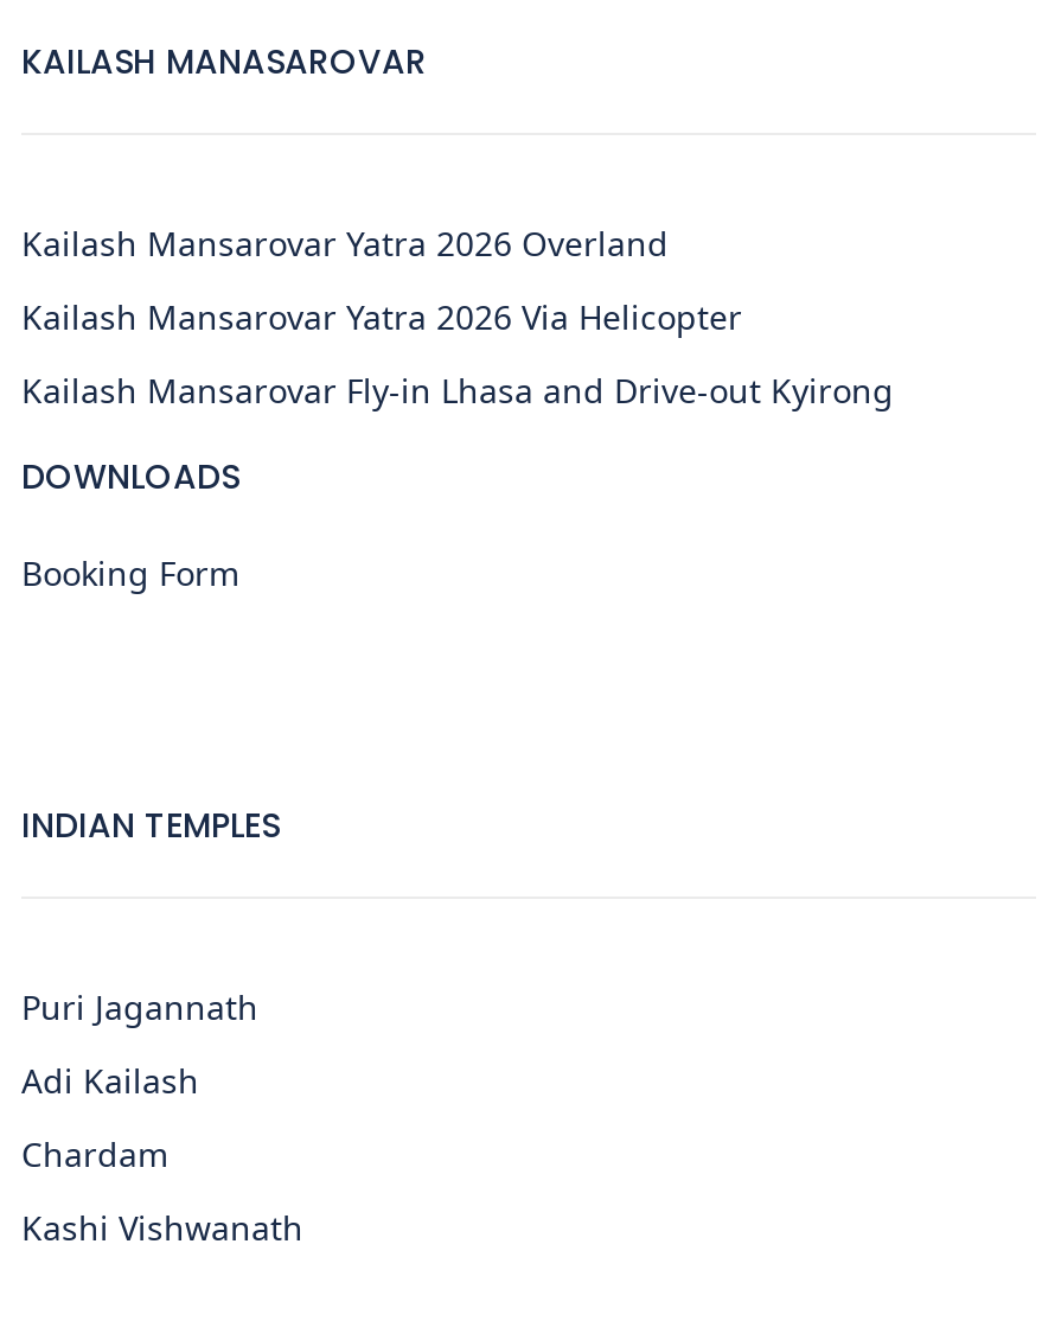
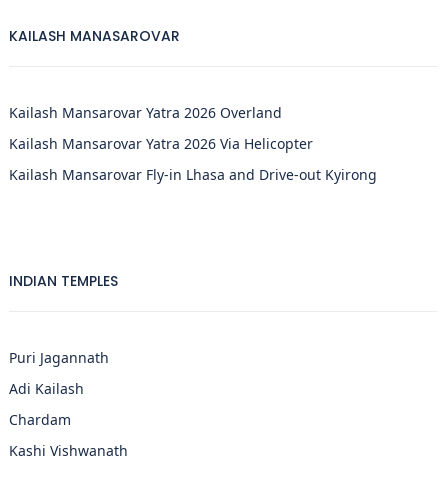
- DOWNLOADS
- Booking Form
